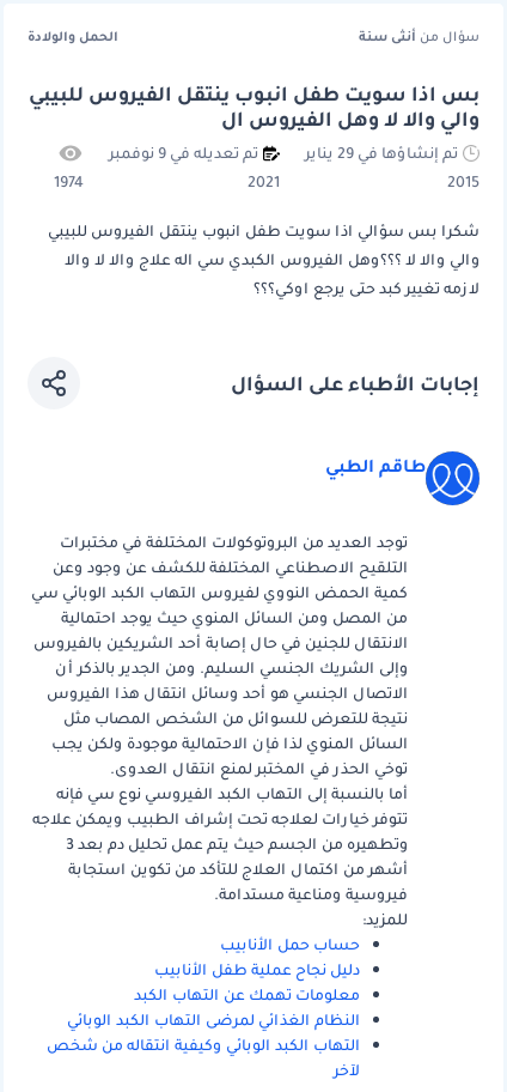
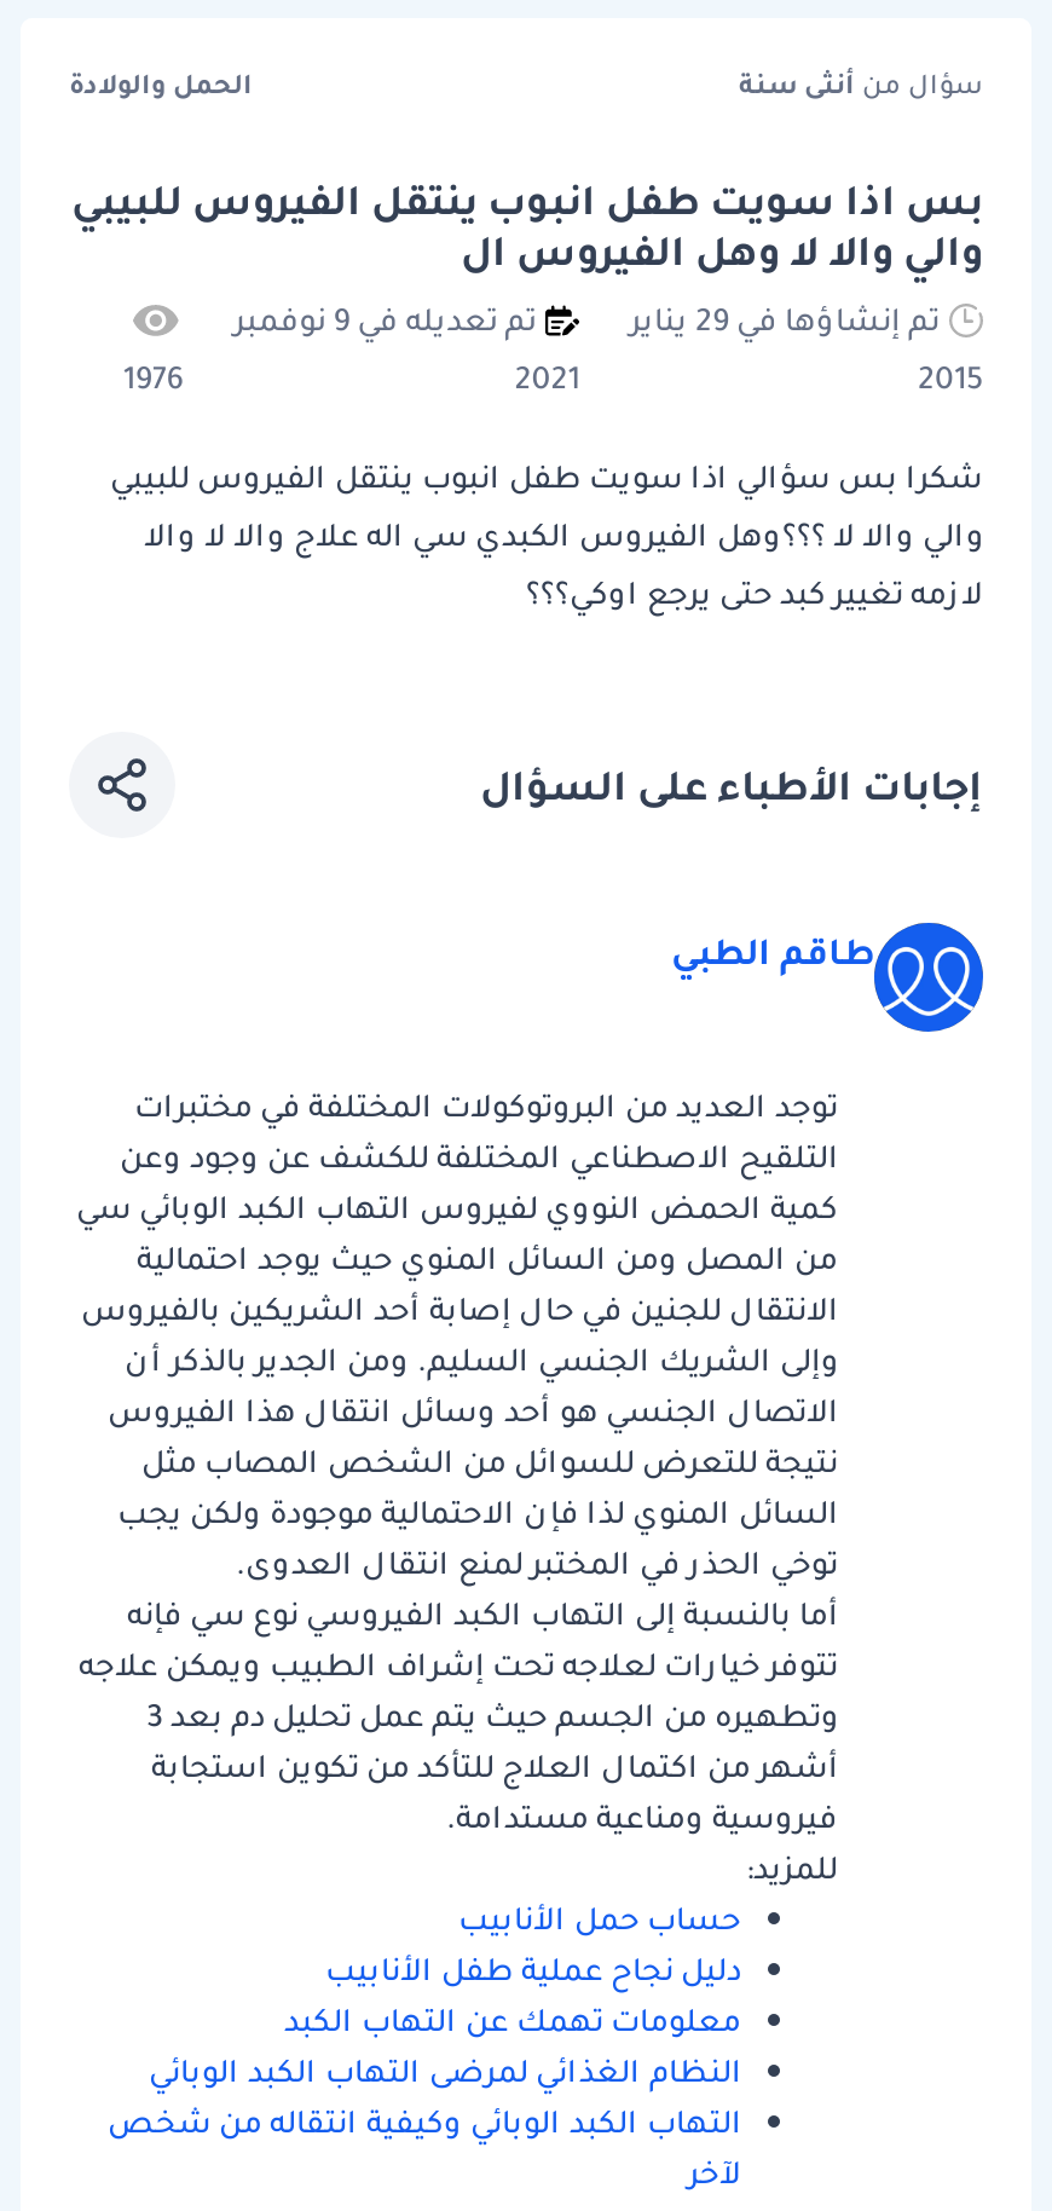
- 1974
+ 1976
